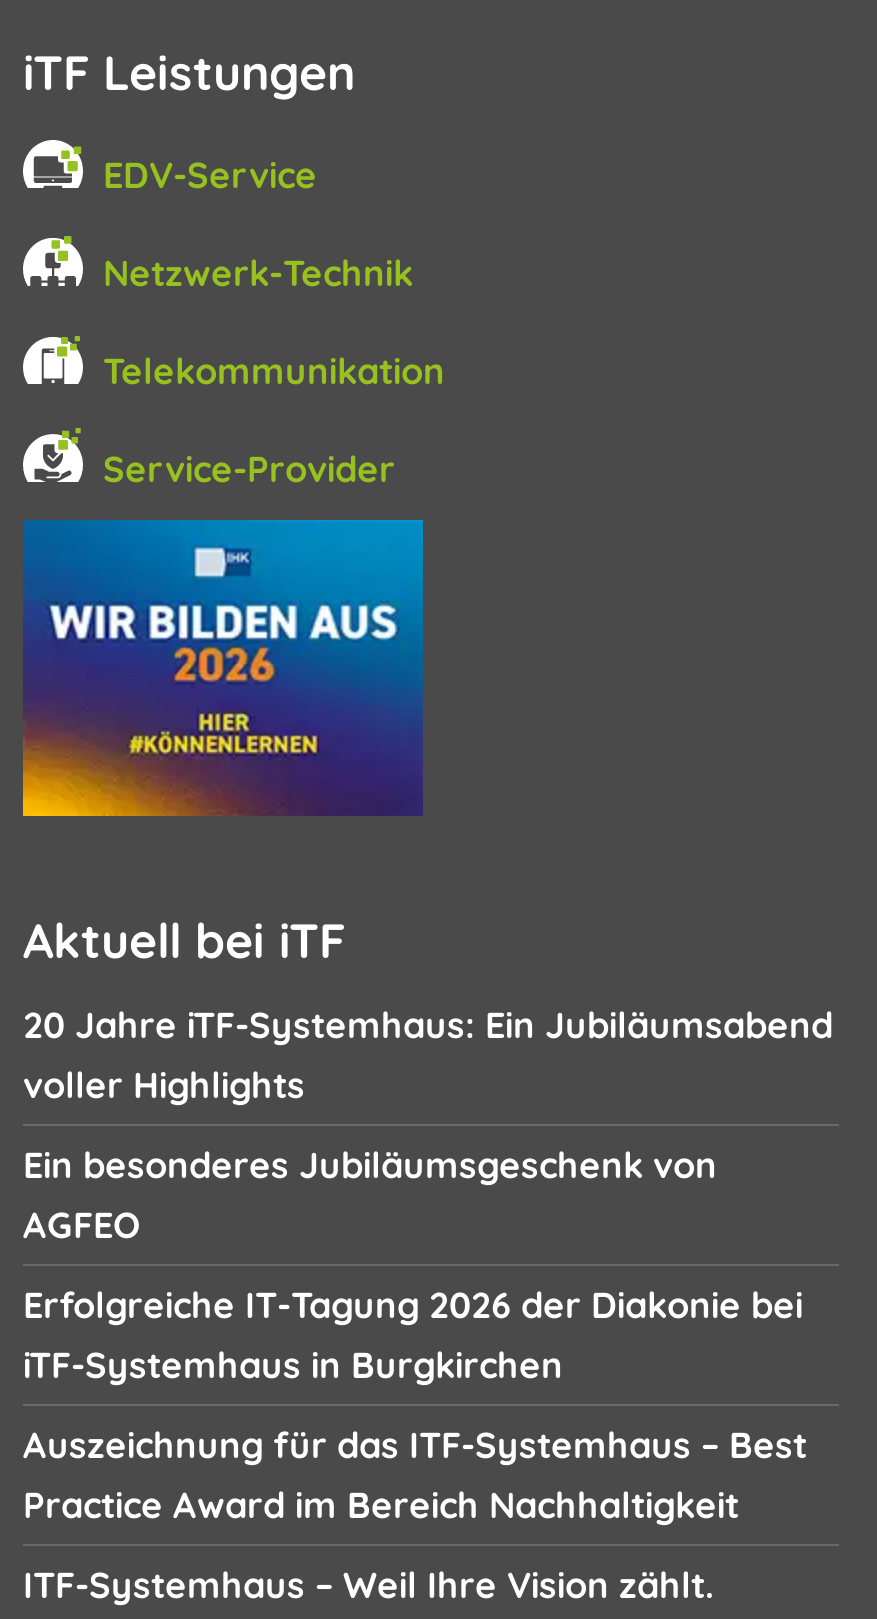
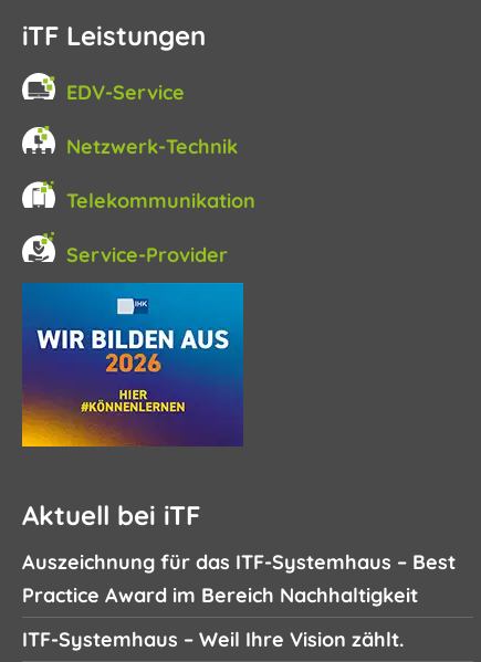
- 20 Jahre iTF-Systemhaus: Ein Jubiläumsabend
- voller Highlights
- Ein besonderes Jubiläumsgeschenk von
- AGFEO
- Erfolgreiche IT-Tagung 2026 der Diakonie bei
- iTF-Systemhaus in Burgkirchen
